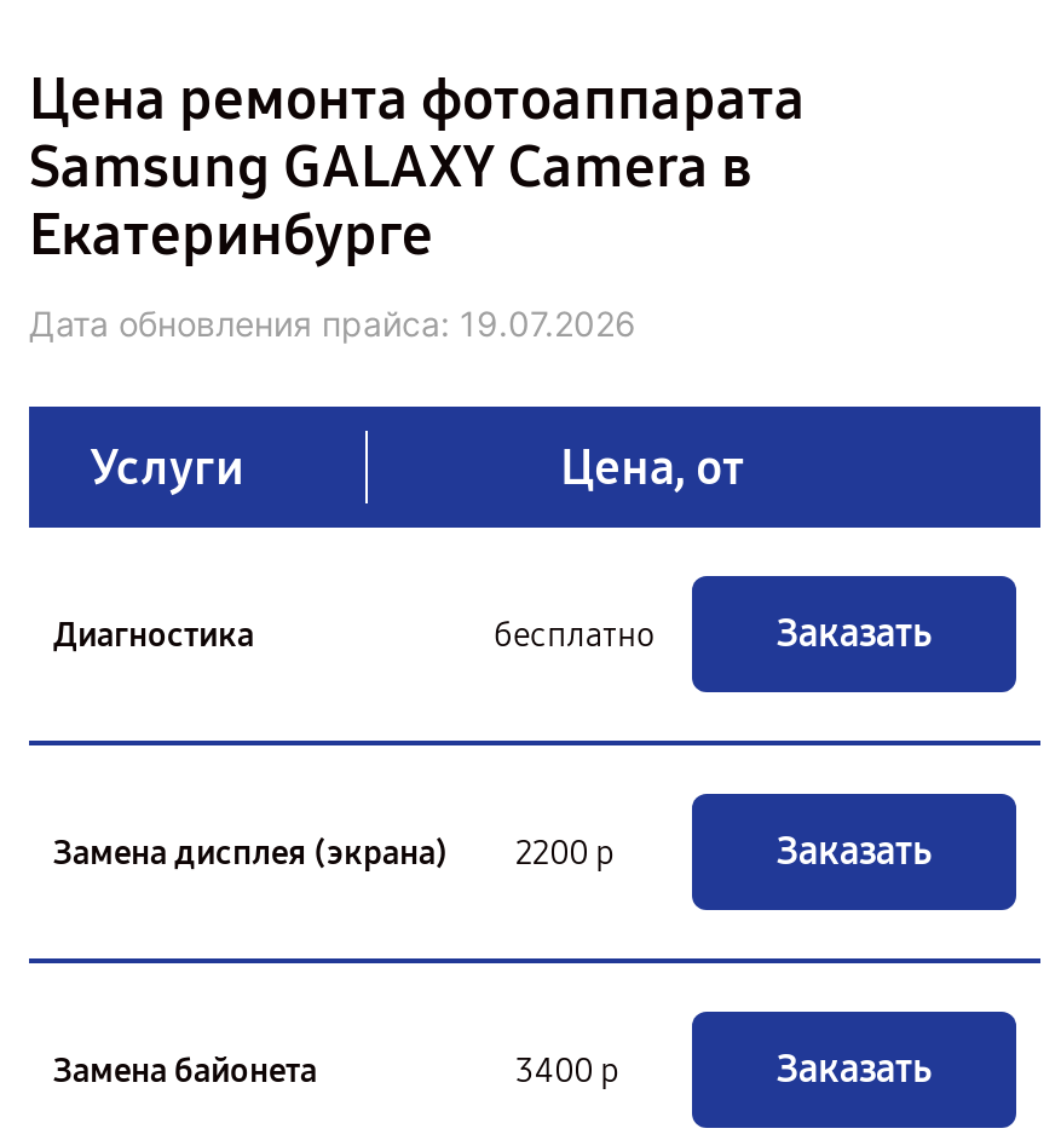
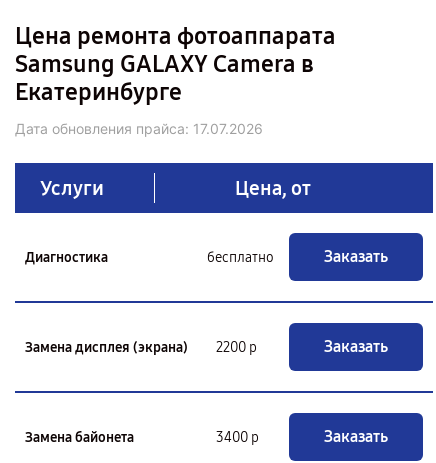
- Дата обновления прайса: 19.07.2026
+ Дата обновления прайса: 17.07.2026
